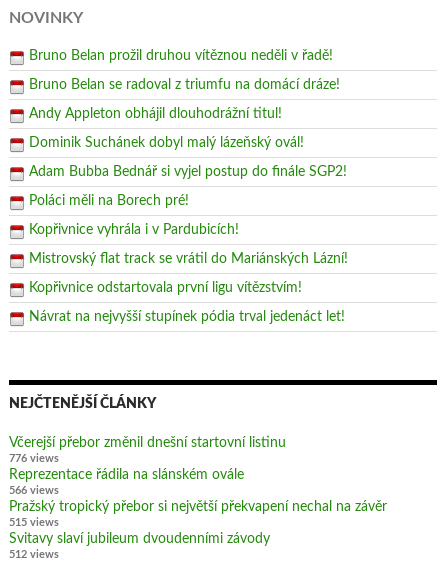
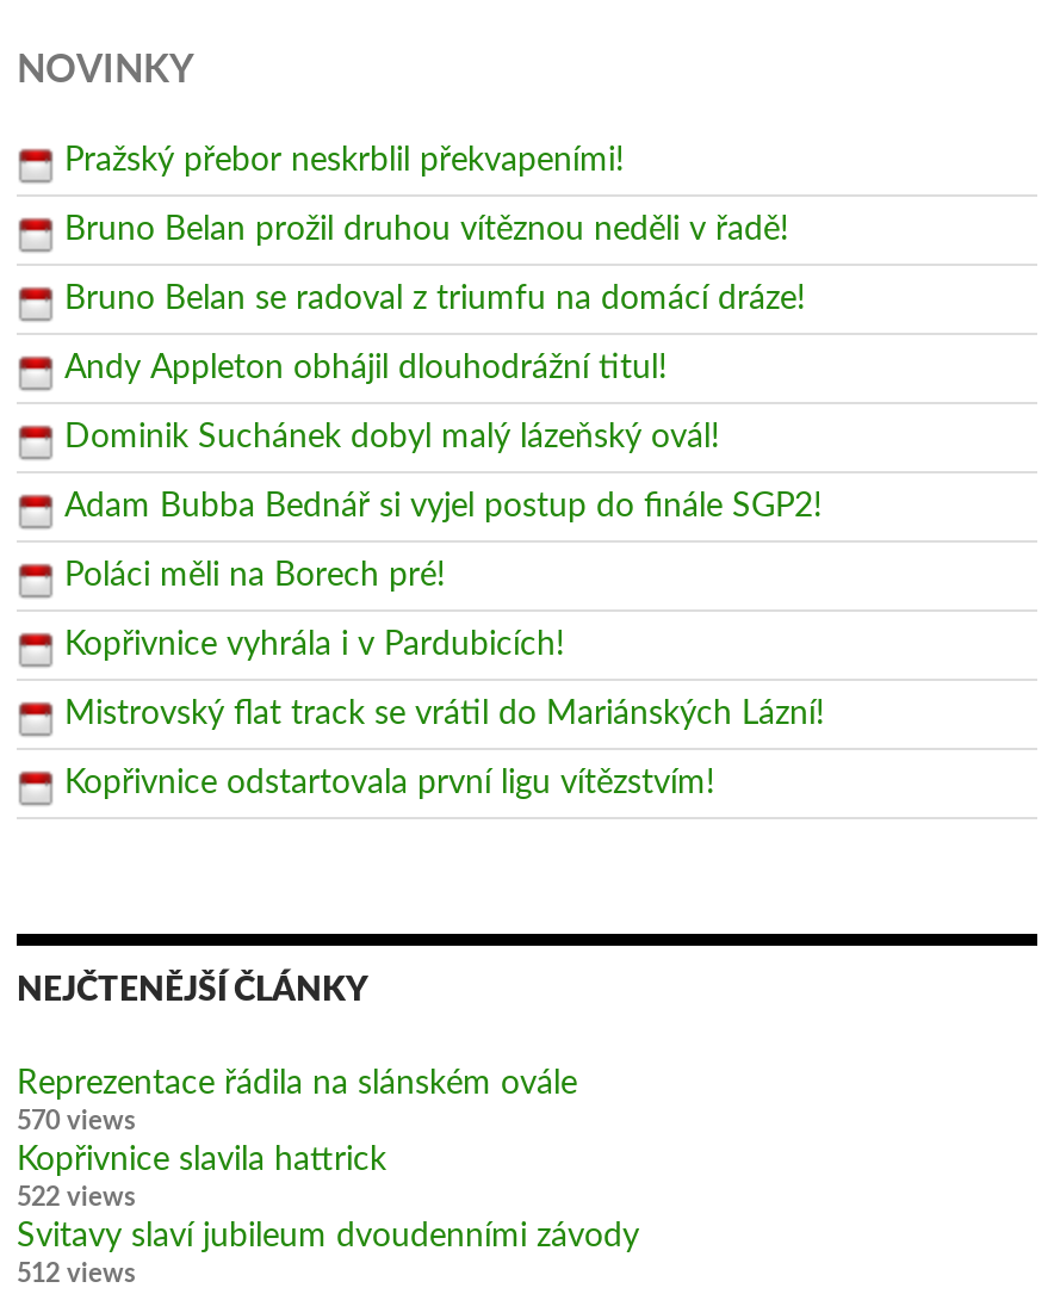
+ Pražský přebor neskrblil překvapeními!

moved down: Bruno Belan prožil druhou vítěznou neděli v řadě! | Bruno Belan se radoval z triumfu na domácí dráze! | Andy Appleton obhájil dlouhodrážní titul! | ... | Mistrovský flat track se vrátil do Mariánských Lázní! | Kopřivnice odstartovala první ligu vítězstvím!

- Návrat na nejvyšší stupínek pódia trval jedenáct let!

- Včerejší přebor změnil dnešní startovní listinu
- 776 views

- 566 views
- Pražský tropický přebor si největší překvapení nechal na závěr
- 515 views
+ 570 views
+ Kopřivnice slavila hattrick
+ 522 views
